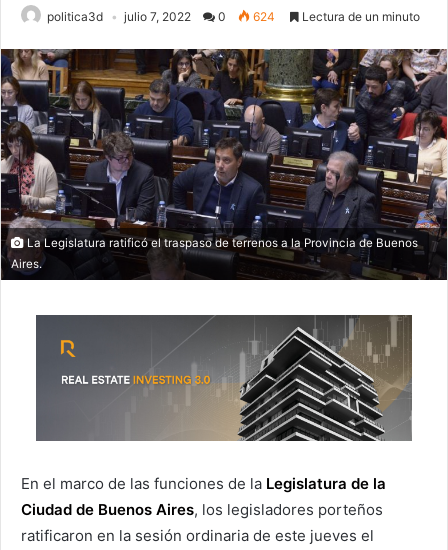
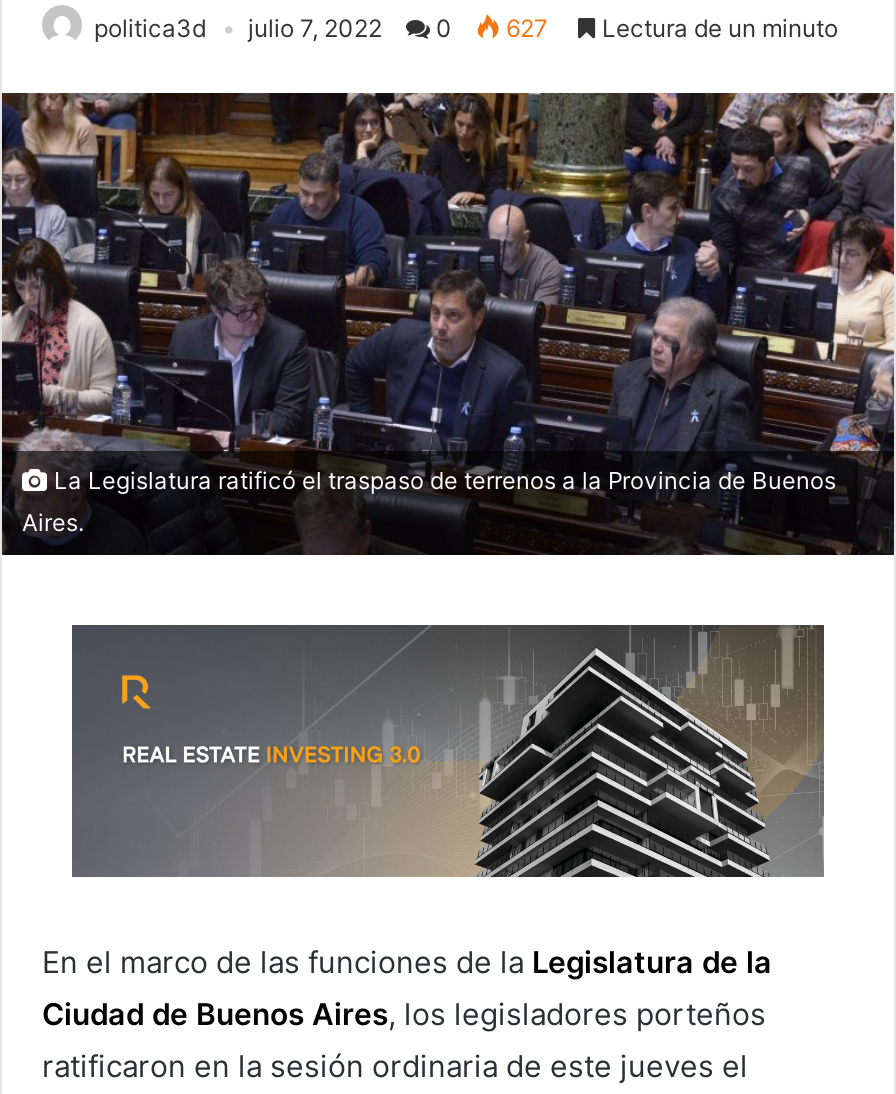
- politica3d julio 7, 2022 0 624 Lectura de un minuto
+ politica3d julio 7, 2022 0 627 Lectura de un minuto
